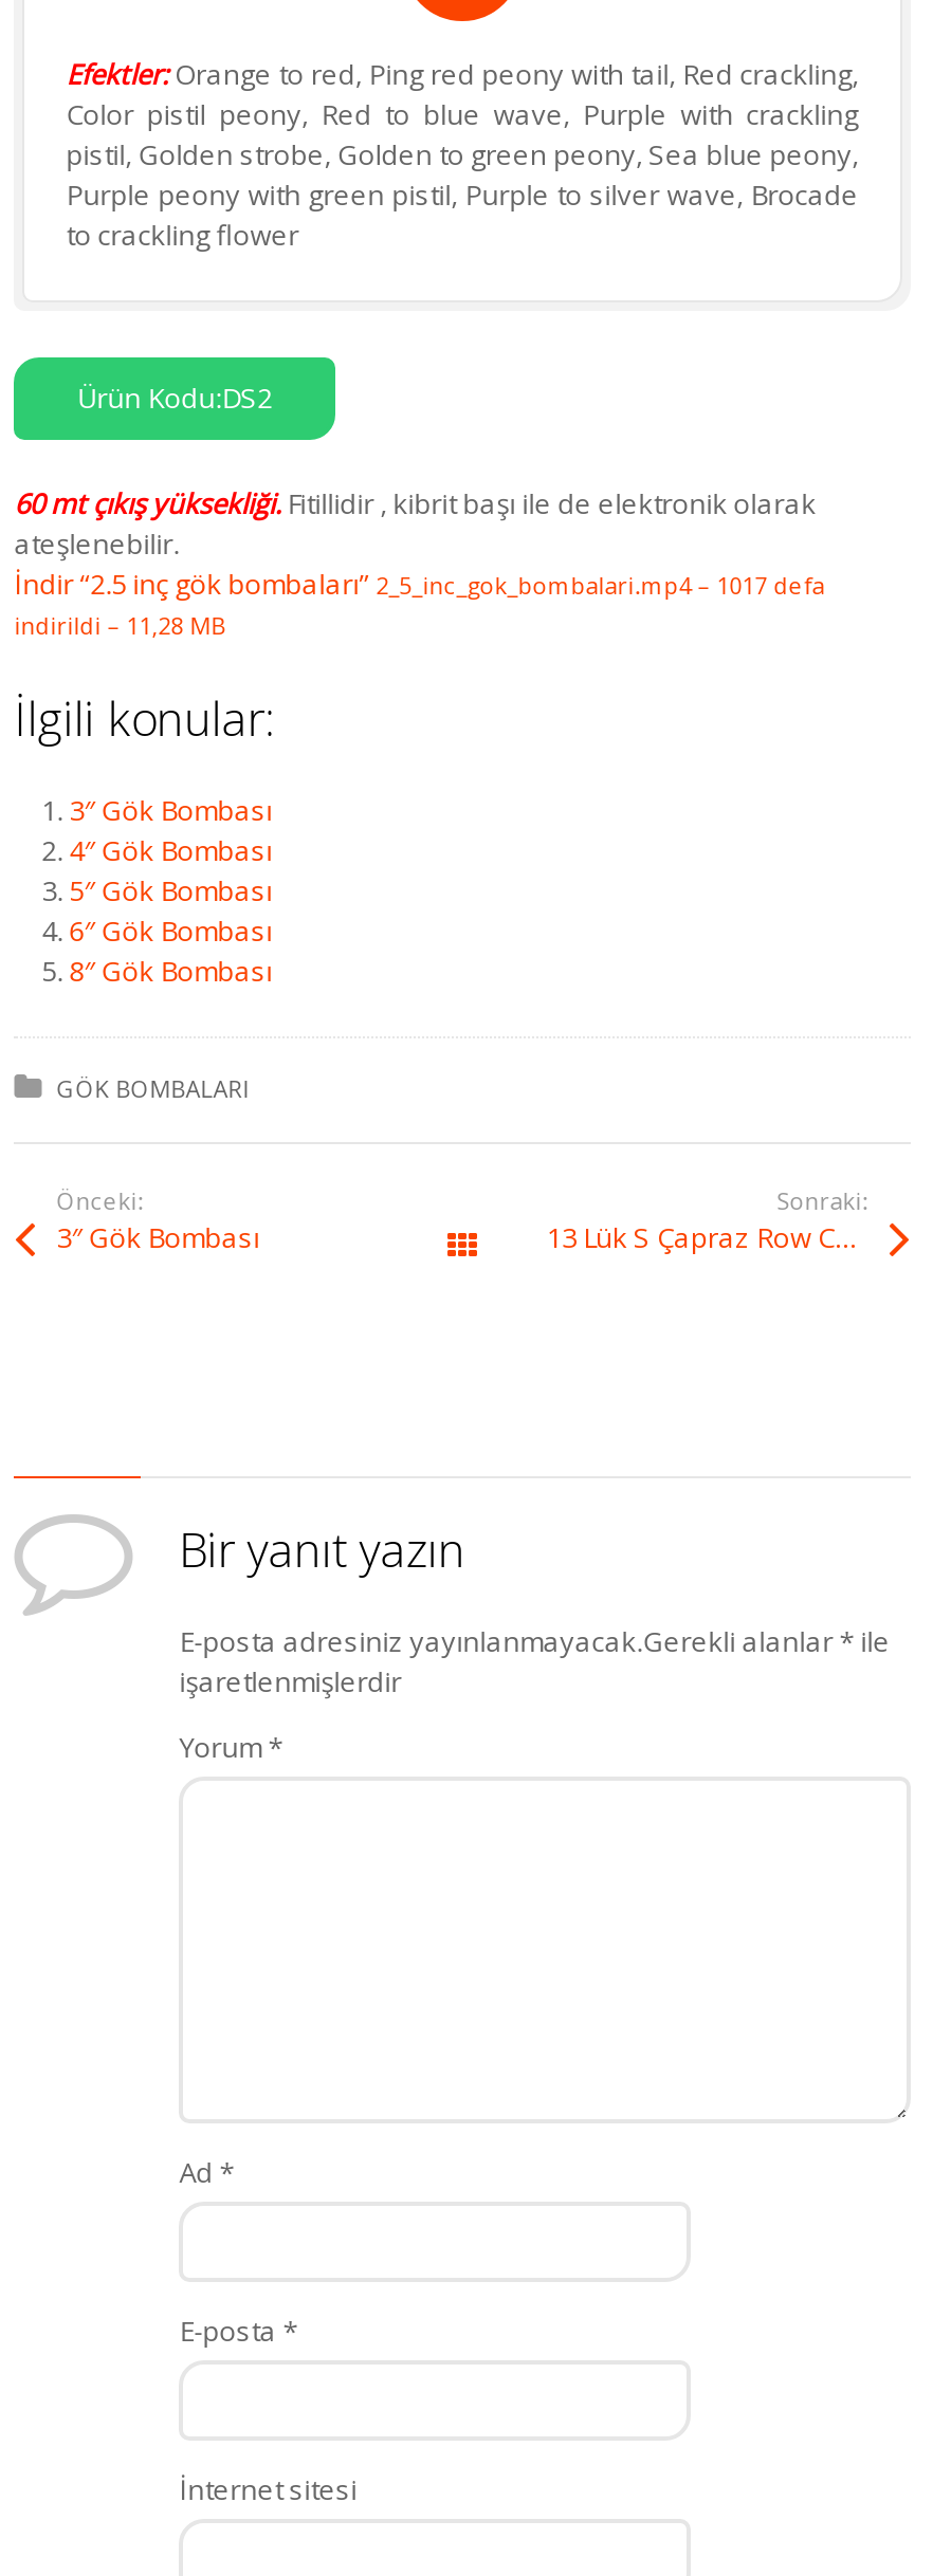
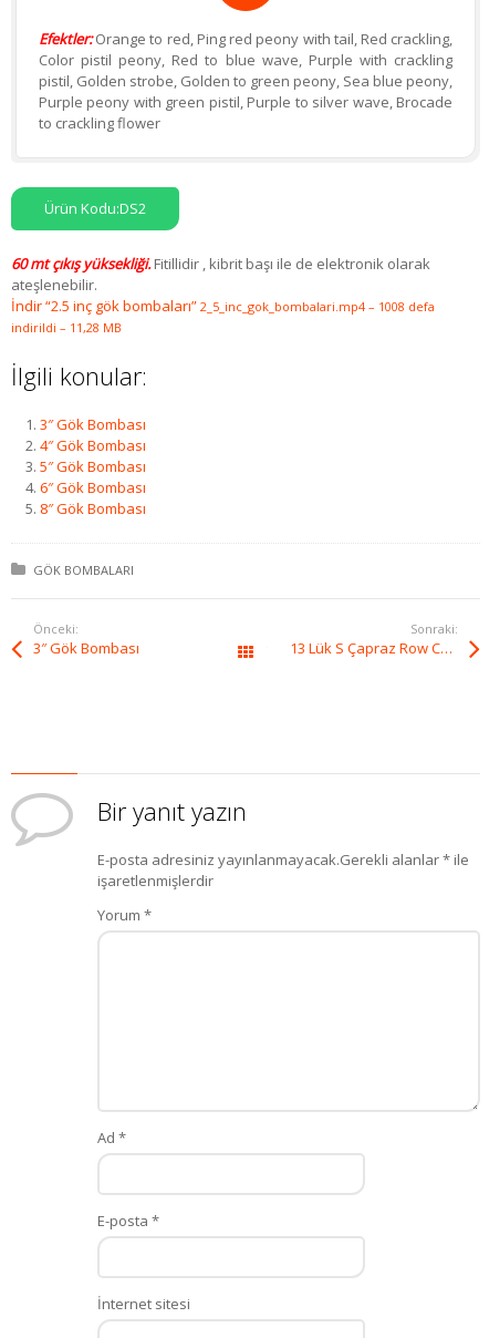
- İndir “2.5 inç gök bombaları” 2_5_inc_gok_bombalari.mp4 – 1017 defa
+ İndir “2.5 inç gök bombaları” 2_5_inc_gok_bombalari.mp4 – 1008 defa
